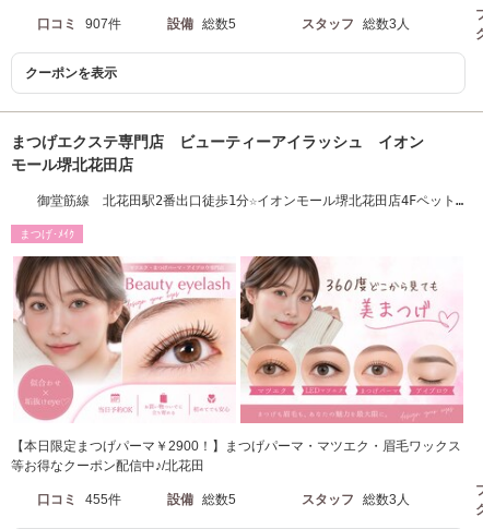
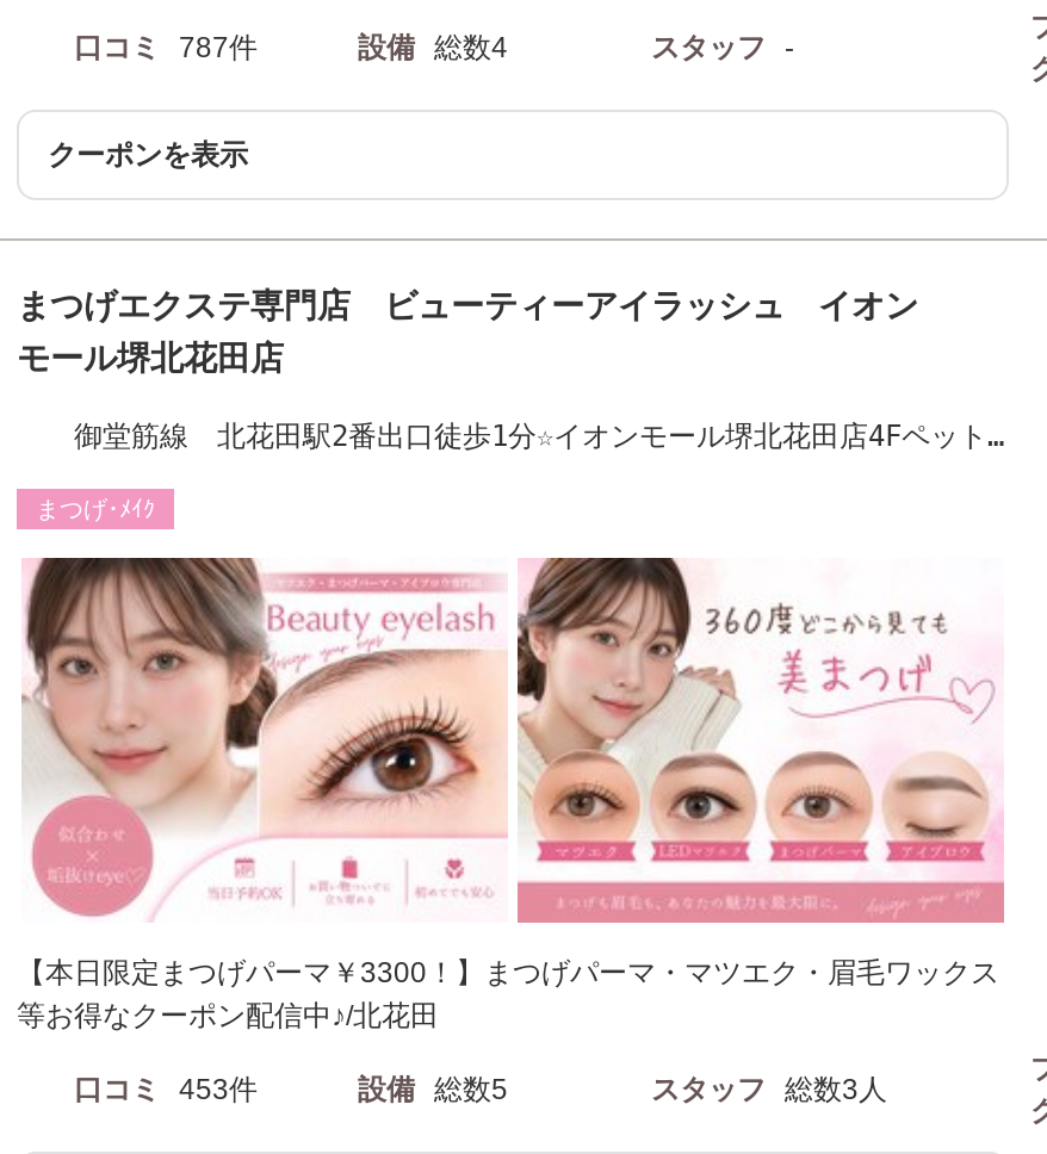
- 口コミ 907件
- 設備 総数5
- スタッフ 総数3人
+ 口コミ 787件
+ 設備 総数4
+ スタッフ -

- 【本日限定まつげパーマ￥2900！】まつげパーマ・マツエク・眉毛ワックス
+ 【本日限定まつげパーマ￥3300！】まつげパーマ・マツエク・眉毛ワックス

- 口コミ 455件
+ 口コミ 453件
